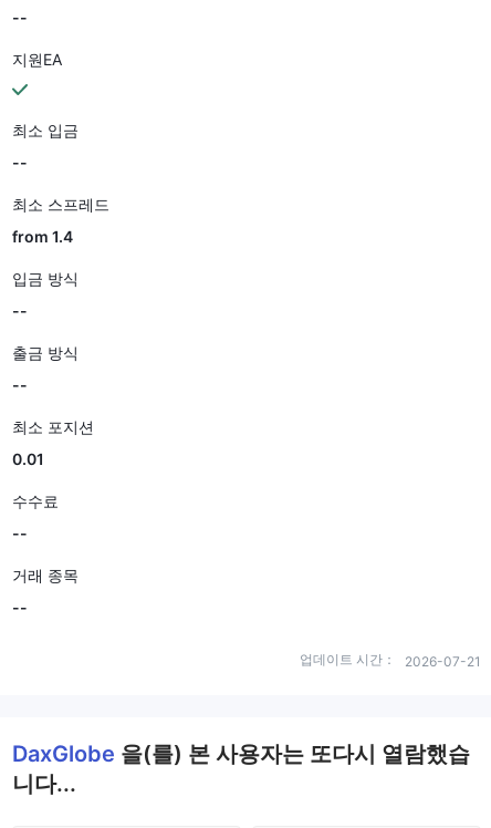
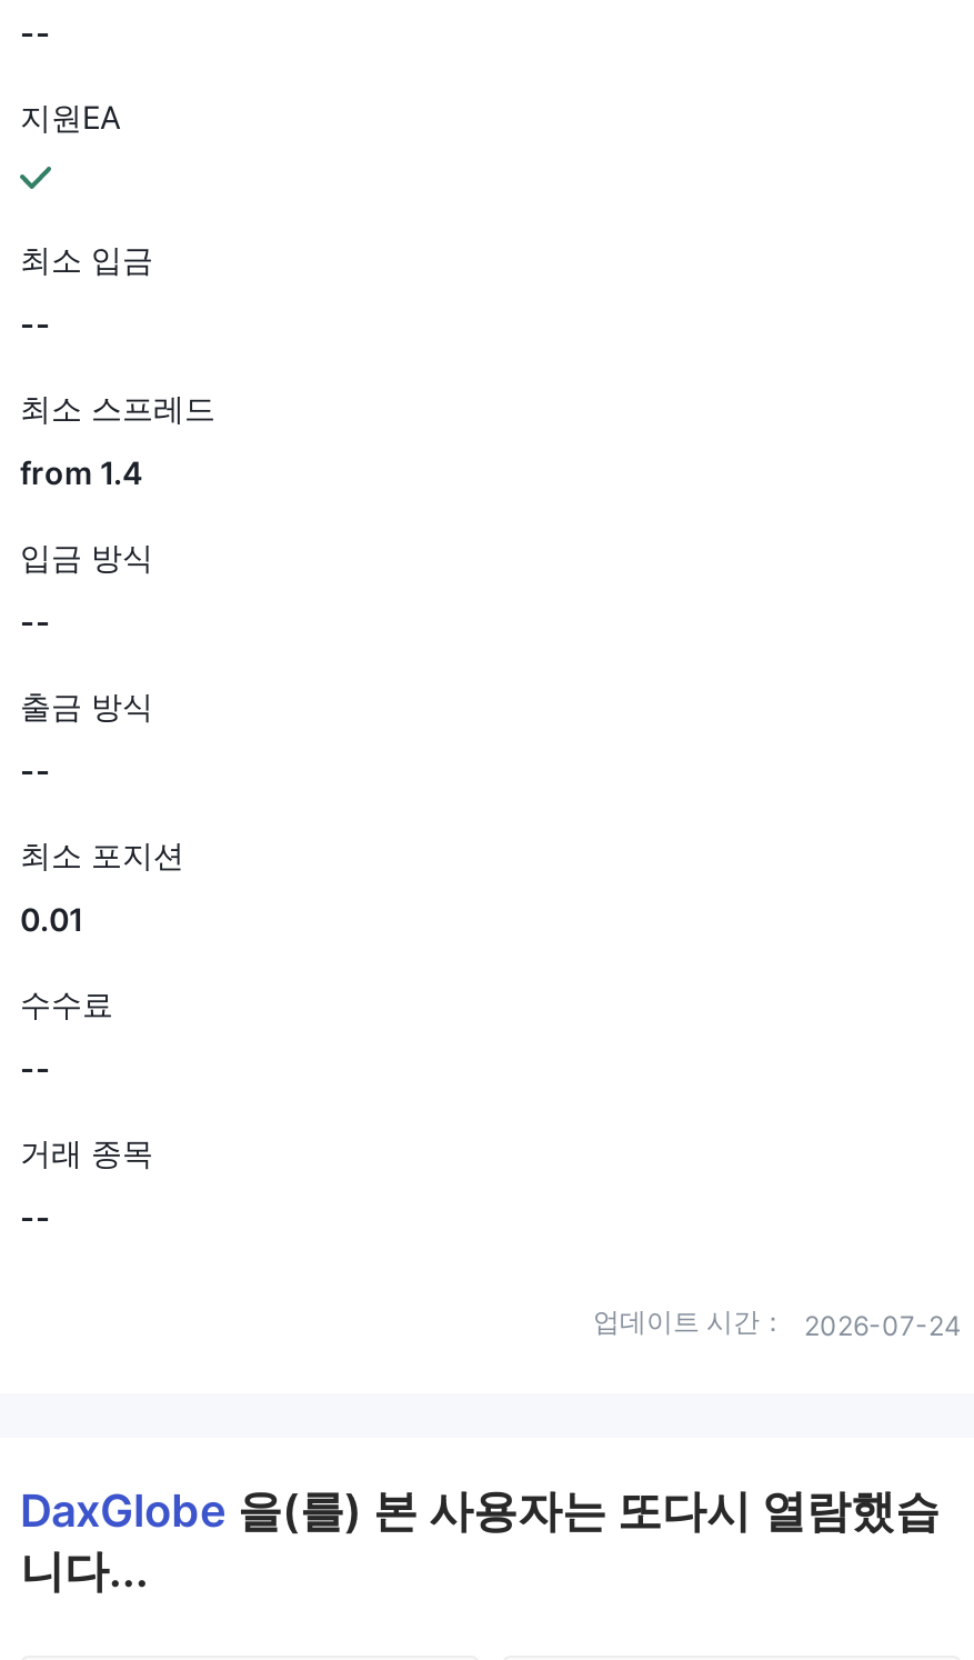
- 업데이트 시간： 2026-07-21
+ 업데이트 시간： 2026-07-24
